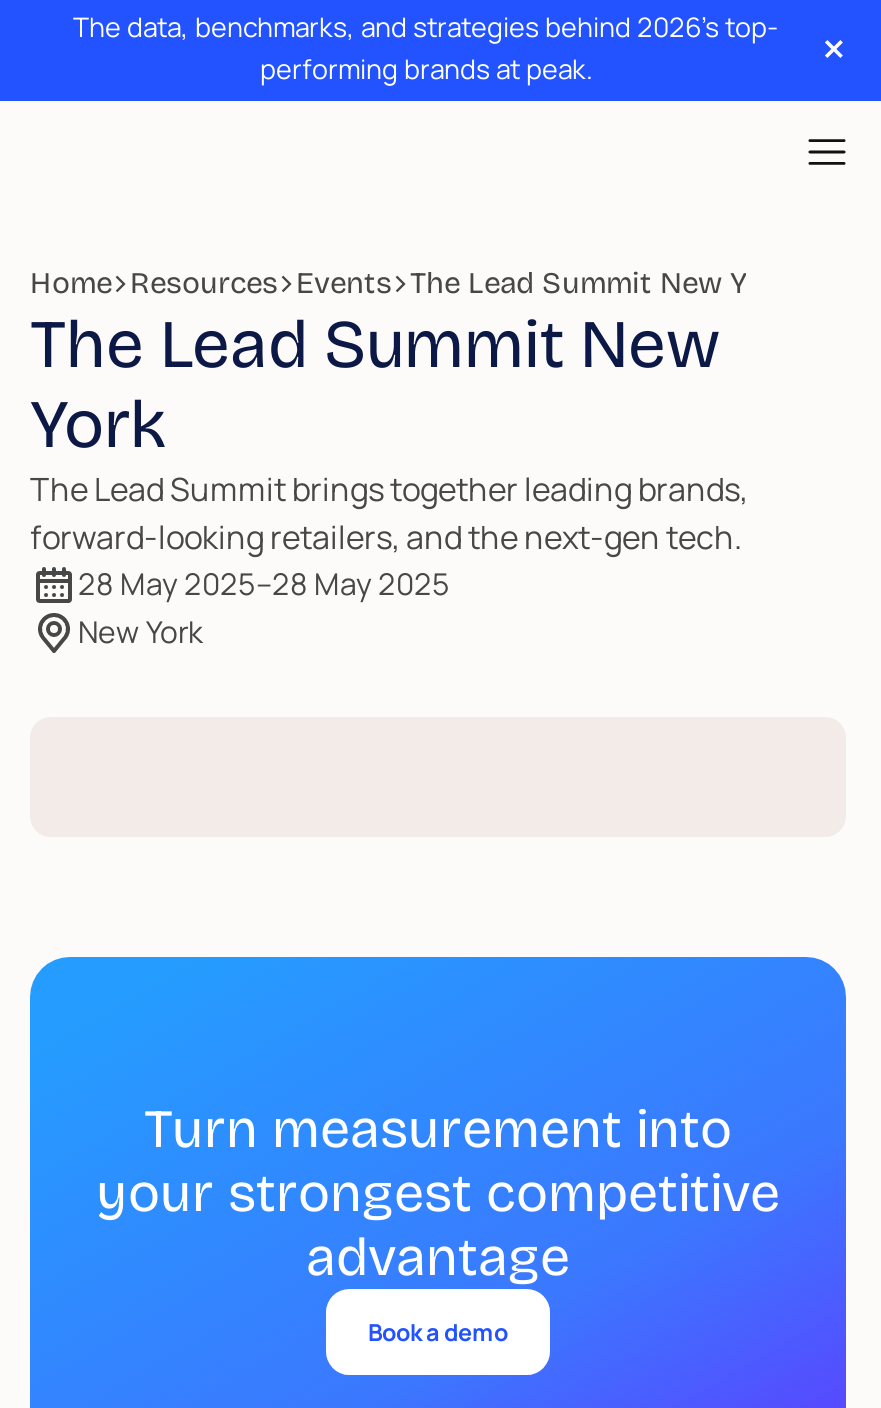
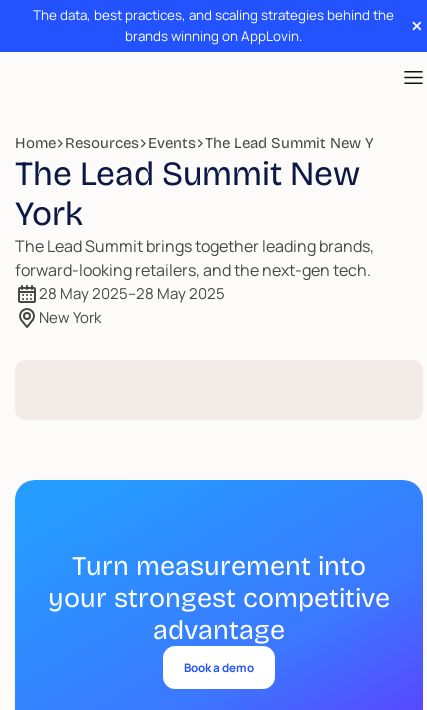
- The data, benchmarks, and strategies behind 2026's top-
- performing brands at peak.
+ The data, best practices, and scaling strategies behind the
+ brands winning on AppLovin.
